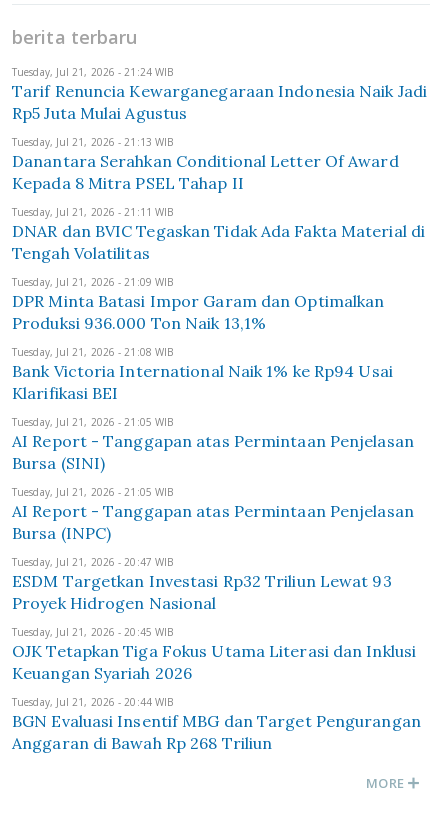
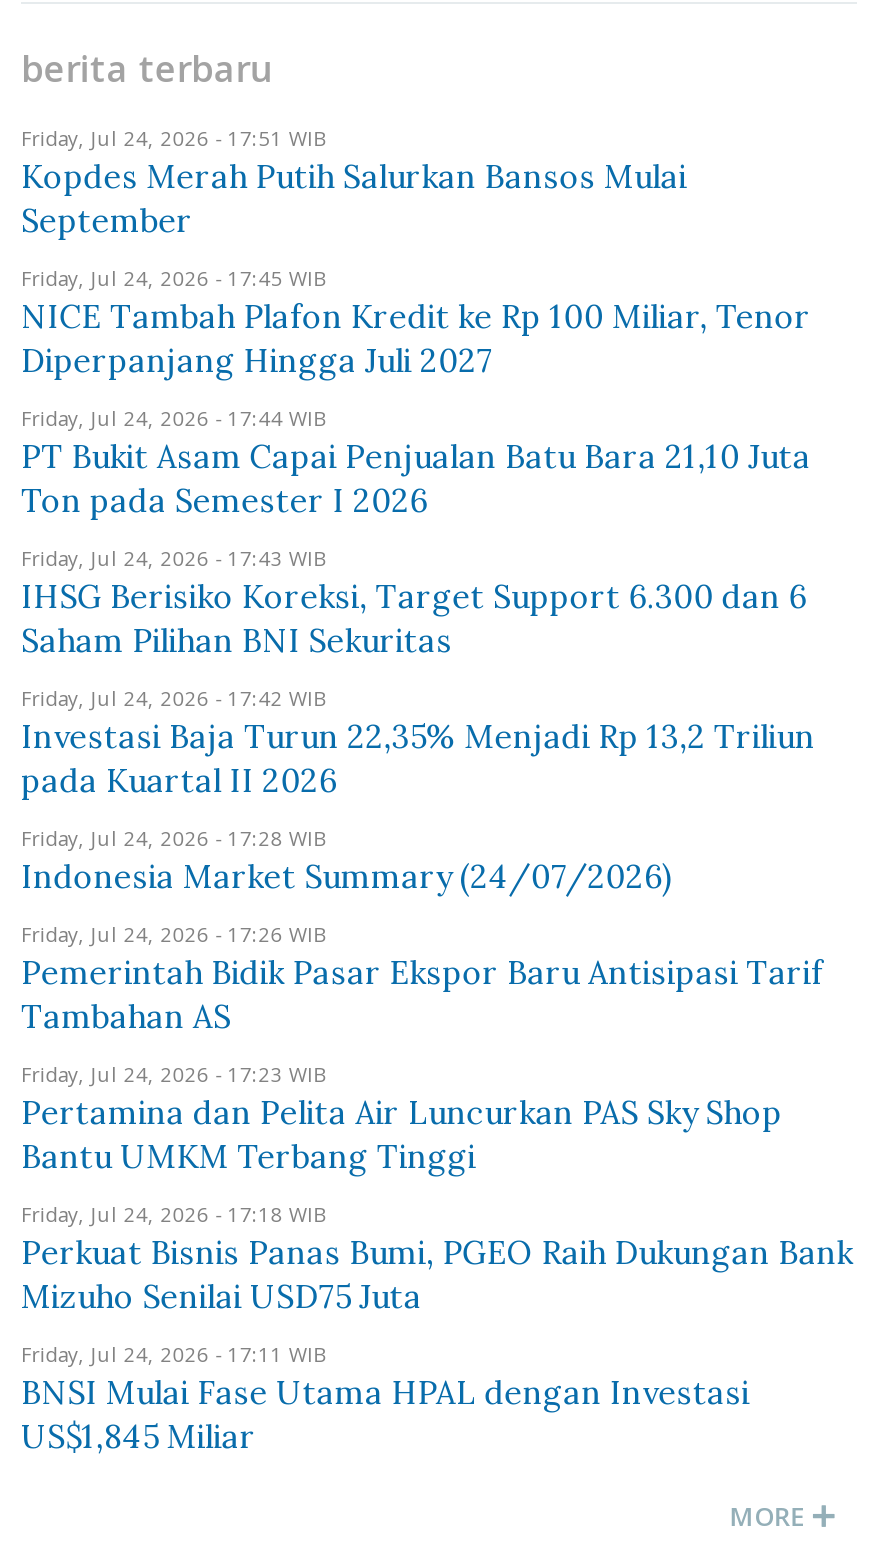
- Tuesday, Jul 21, 2026 - 21:24 WIB
- Tarif Renuncia Kewarganegaraan Indonesia Naik Jadi
- Rp5 Juta Mulai Agustus
+ Friday, Jul 24, 2026 - 17:51 WIB
+ Kopdes Merah Putih Salurkan Bansos Mulai
+ September

- Tuesday, Jul 21, 2026 - 21:13 WIB
- Danantara Serahkan Conditional Letter Of Award
- Kepada 8 Mitra PSEL Tahap II
+ Friday, Jul 24, 2026 - 17:45 WIB
+ NICE Tambah Plafon Kredit ke Rp 100 Miliar, Tenor
+ Diperpanjang Hingga Juli 2027

- Tuesday, Jul 21, 2026 - 21:11 WIB
- DNAR dan BVIC Tegaskan Tidak Ada Fakta Material di
- Tengah Volatilitas
+ Friday, Jul 24, 2026 - 17:44 WIB
+ PT Bukit Asam Capai Penjualan Batu Bara 21,10 Juta
+ Ton pada Semester I 2026

- Tuesday, Jul 21, 2026 - 21:09 WIB
- DPR Minta Batasi Impor Garam dan Optimalkan
- Produksi 936.000 Ton Naik 13,1%
+ Friday, Jul 24, 2026 - 17:43 WIB
+ IHSG Berisiko Koreksi, Target Support 6.300 dan 6
+ Saham Pilihan BNI Sekuritas

- Tuesday, Jul 21, 2026 - 21:08 WIB
- Bank Victoria International Naik 1% ke Rp94 Usai
- Klarifikasi BEI
+ Friday, Jul 24, 2026 - 17:42 WIB
+ Investasi Baja Turun 22,35% Menjadi Rp 13,2 Triliun
+ pada Kuartal II 2026

- Tuesday, Jul 21, 2026 - 21:05 WIB
- AI Report - Tanggapan atas Permintaan Penjelasan
- Bursa (SINI)
+ Friday, Jul 24, 2026 - 17:28 WIB
+ Indonesia Market Summary (24/07/2026)

- Tuesday, Jul 21, 2026 - 21:05 WIB
- AI Report - Tanggapan atas Permintaan Penjelasan
- Bursa (INPC)
+ Friday, Jul 24, 2026 - 17:26 WIB
+ Pemerintah Bidik Pasar Ekspor Baru Antisipasi Tarif
+ Tambahan AS

- Tuesday, Jul 21, 2026 - 20:47 WIB
- ESDM Targetkan Investasi Rp32 Triliun Lewat 93
- Proyek Hidrogen Nasional
+ Friday, Jul 24, 2026 - 17:23 WIB
+ Pertamina dan Pelita Air Luncurkan PAS Sky Shop
+ Bantu UMKM Terbang Tinggi

- Tuesday, Jul 21, 2026 - 20:45 WIB
- OJK Tetapkan Tiga Fokus Utama Literasi dan Inklusi
- Keuangan Syariah 2026
+ Friday, Jul 24, 2026 - 17:18 WIB
+ Perkuat Bisnis Panas Bumi, PGEO Raih Dukungan Bank
+ Mizuho Senilai USD75 Juta

- Tuesday, Jul 21, 2026 - 20:44 WIB
- BGN Evaluasi Insentif MBG dan Target Pengurangan
- Anggaran di Bawah Rp 268 Triliun
+ Friday, Jul 24, 2026 - 17:11 WIB
+ BNSI Mulai Fase Utama HPAL dengan Investasi
+ US$1,845 Miliar
